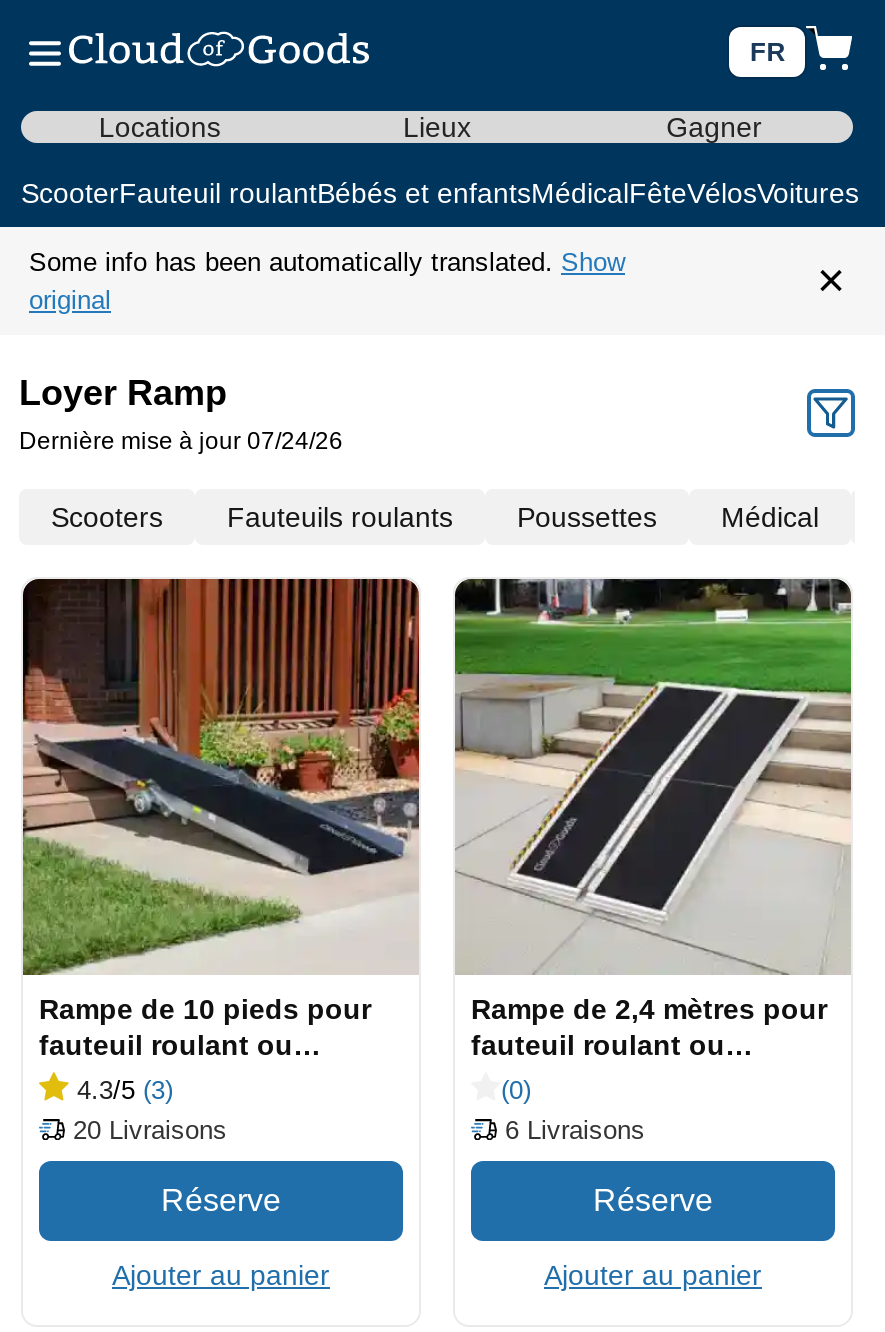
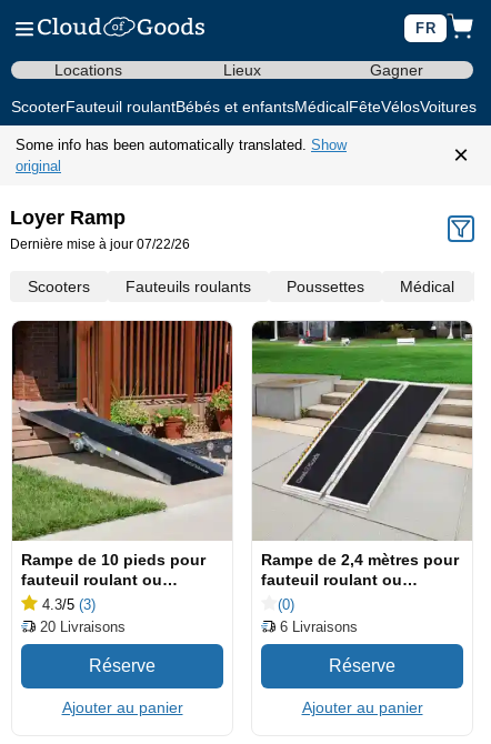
- Dernière mise à jour 07/24/26
+ Dernière mise à jour 07/22/26
